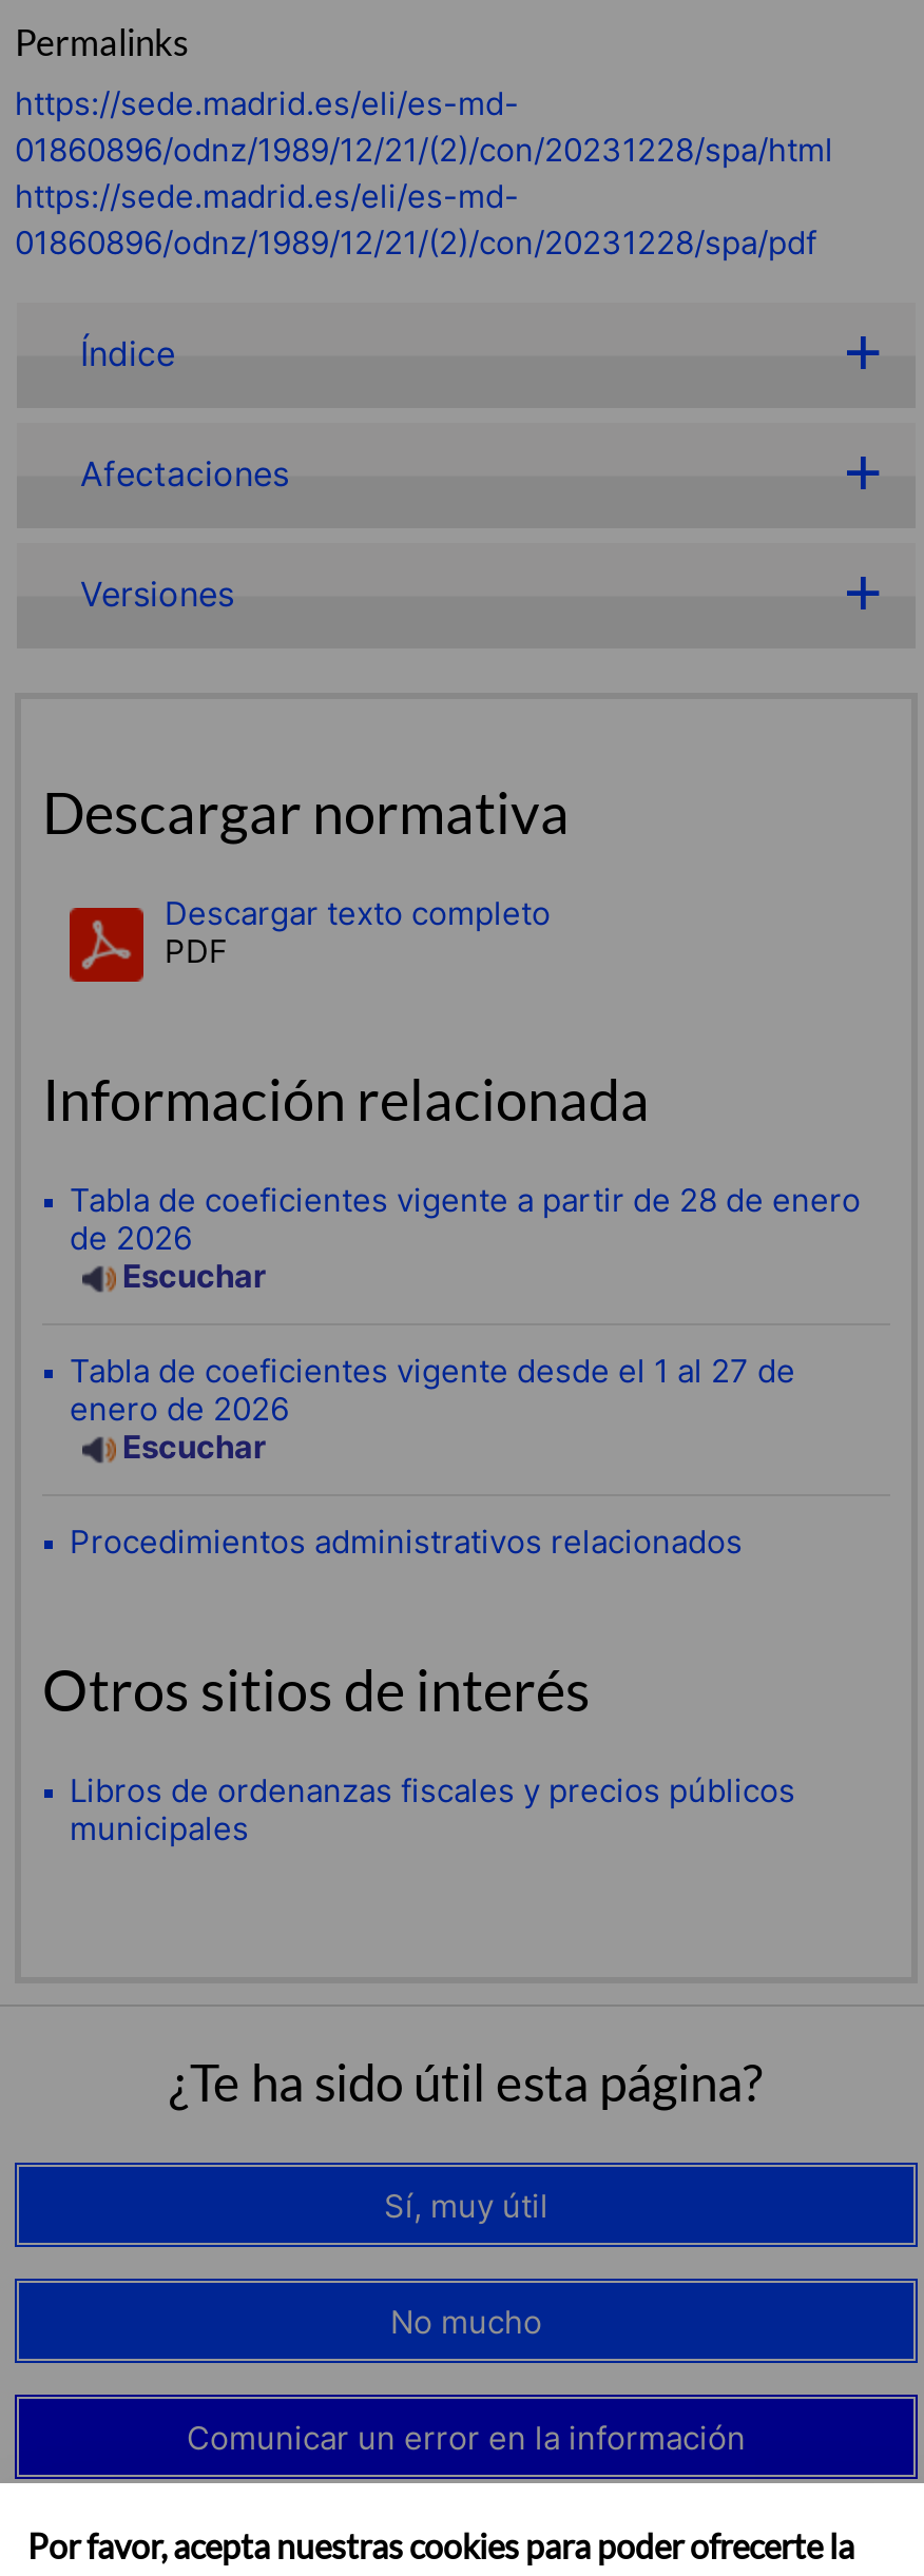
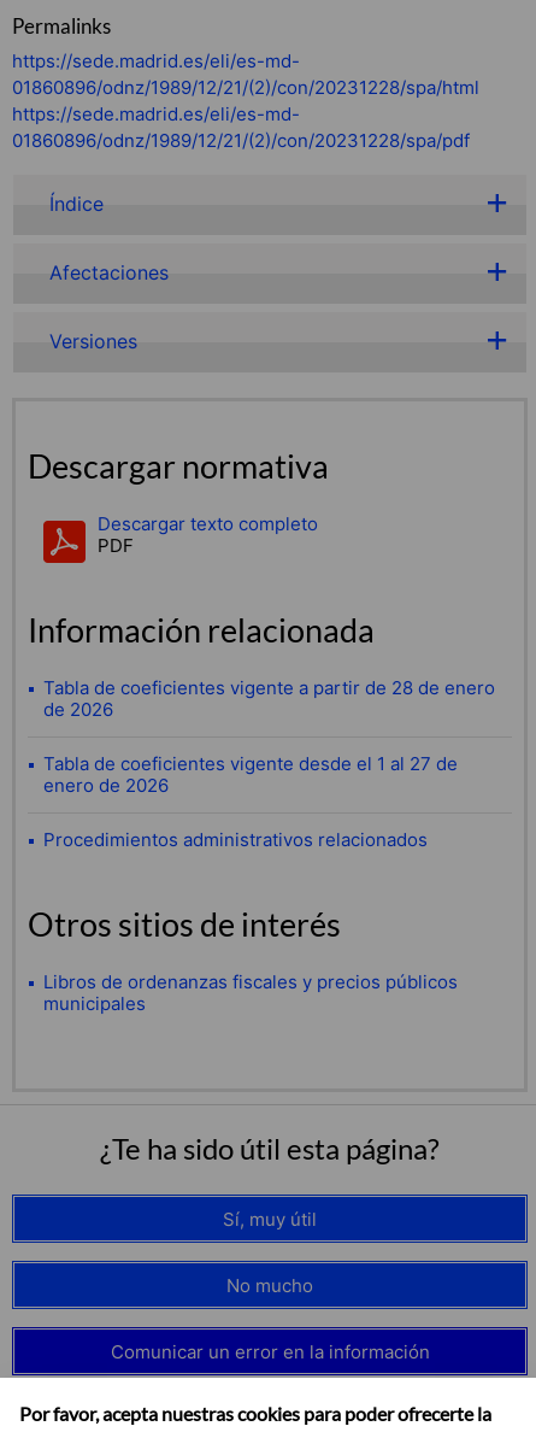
- Escuchar

- Escuchar
